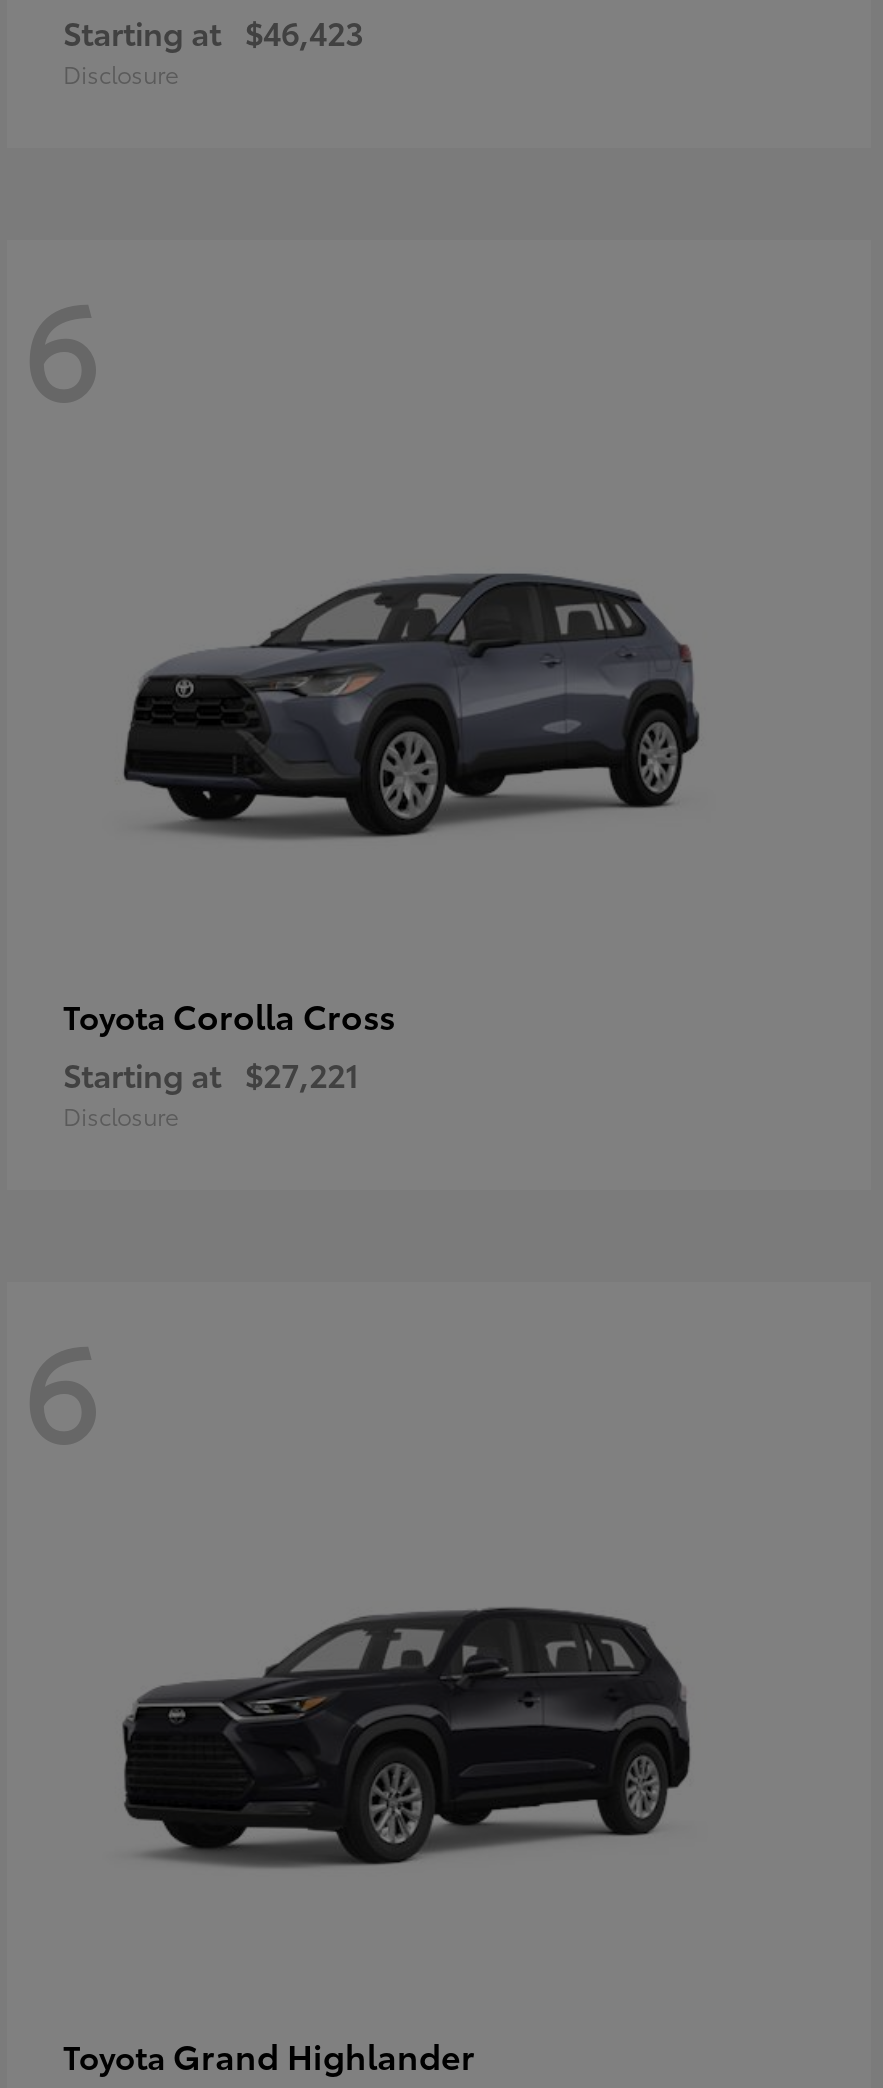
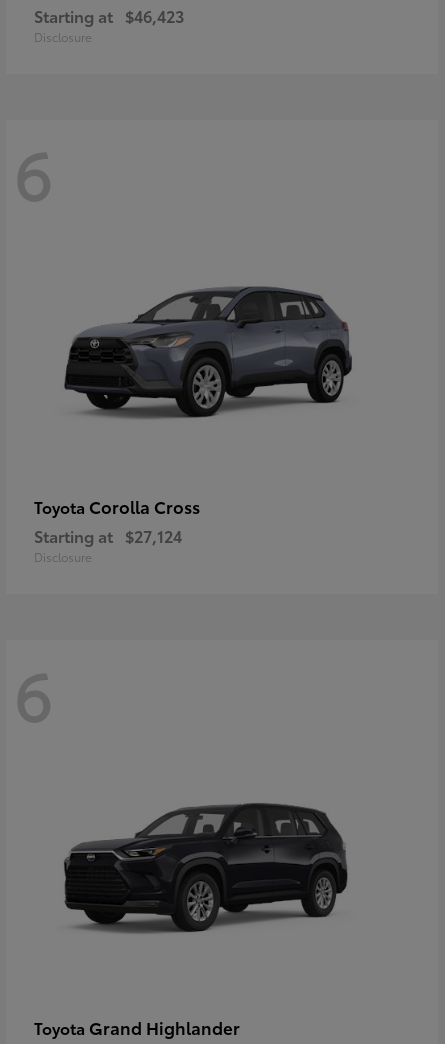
- Starting at $27,221
+ Starting at $27,124
